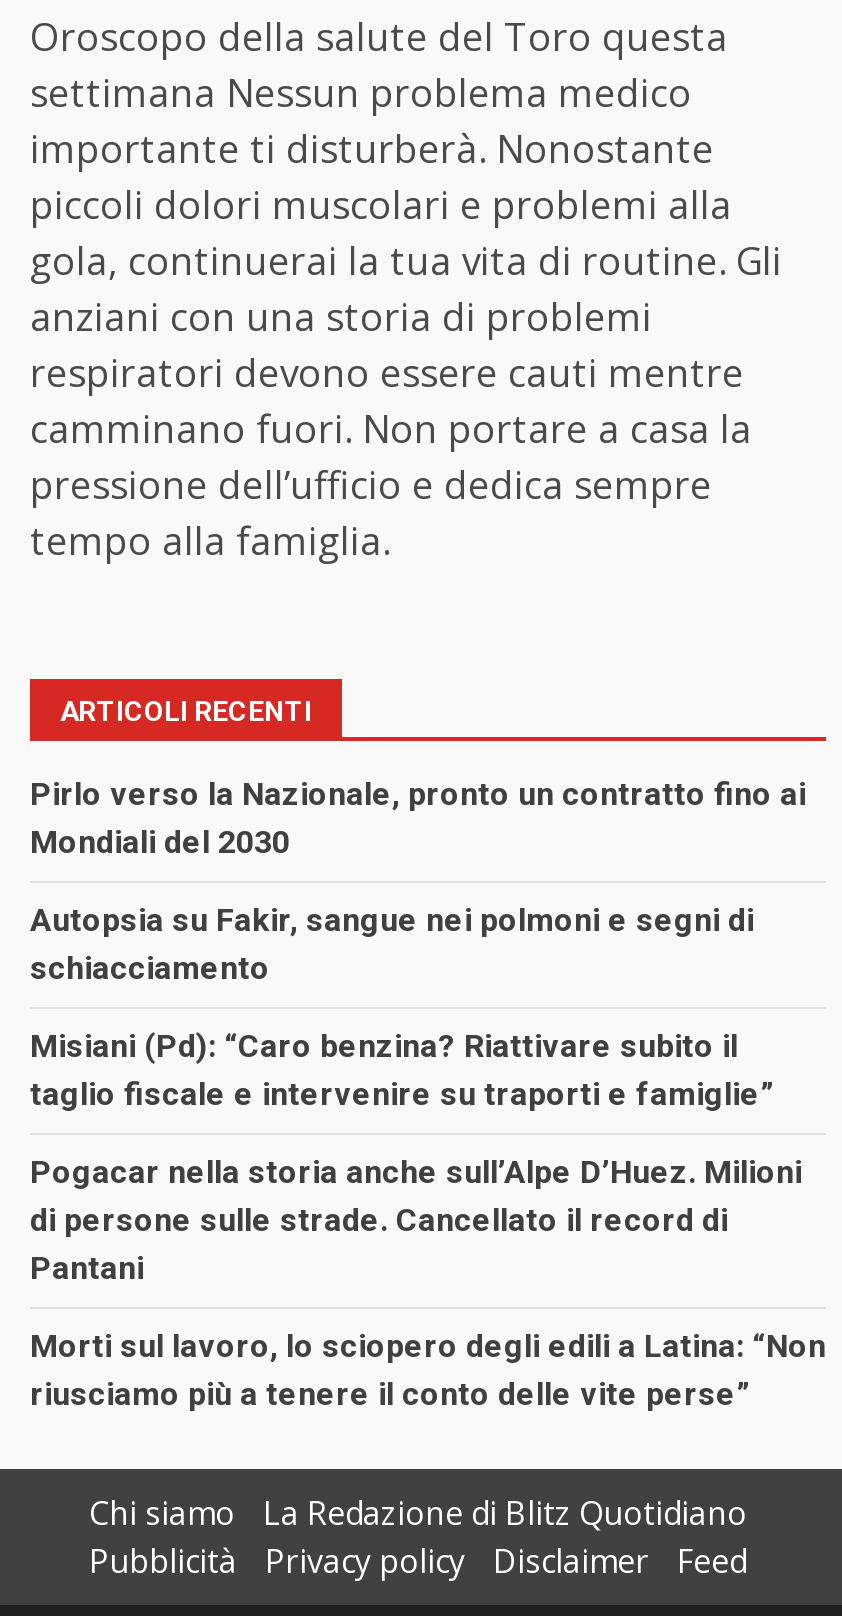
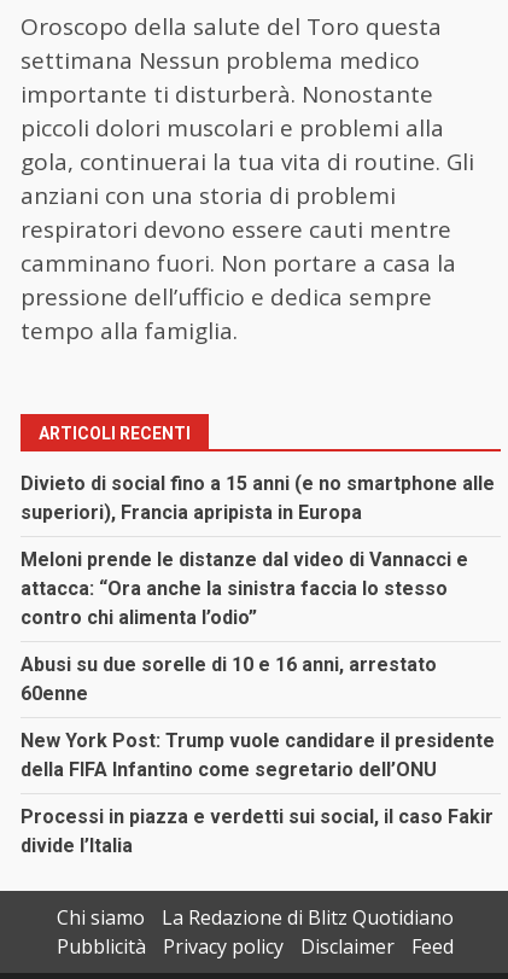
- Pirlo verso la Nazionale, pronto un contratto fino ai
- Mondiali del 2030
+ Divieto di social fino a 15 anni (e no smartphone alle
+ superiori), Francia apripista in Europa

- Autopsia su Fakir, sangue nei polmoni e segni di
- schiacciamento
+ Meloni prende le distanze dal video di Vannacci e
+ attacca: “Ora anche la sinistra faccia lo stesso
+ contro chi alimenta l’odio”

- Misiani (Pd): “Caro benzina? Riattivare subito il
- taglio fiscale e intervenire su traporti e famiglie”
+ Abusi su due sorelle di 10 e 16 anni, arrestato
+ 60enne

- Pogacar nella storia anche sull’Alpe D’Huez. Milioni
- di persone sulle strade. Cancellato il record di
- Pantani
+ New York Post: Trump vuole candidare il presidente
+ della FIFA Infantino come segretario dell’ONU

- Morti sul lavoro, lo sciopero degli edili a Latina: “Non
- riusciamo più a tenere il conto delle vite perse”
+ Processi in piazza e verdetti sui social, il caso Fakir
+ divide l’Italia
